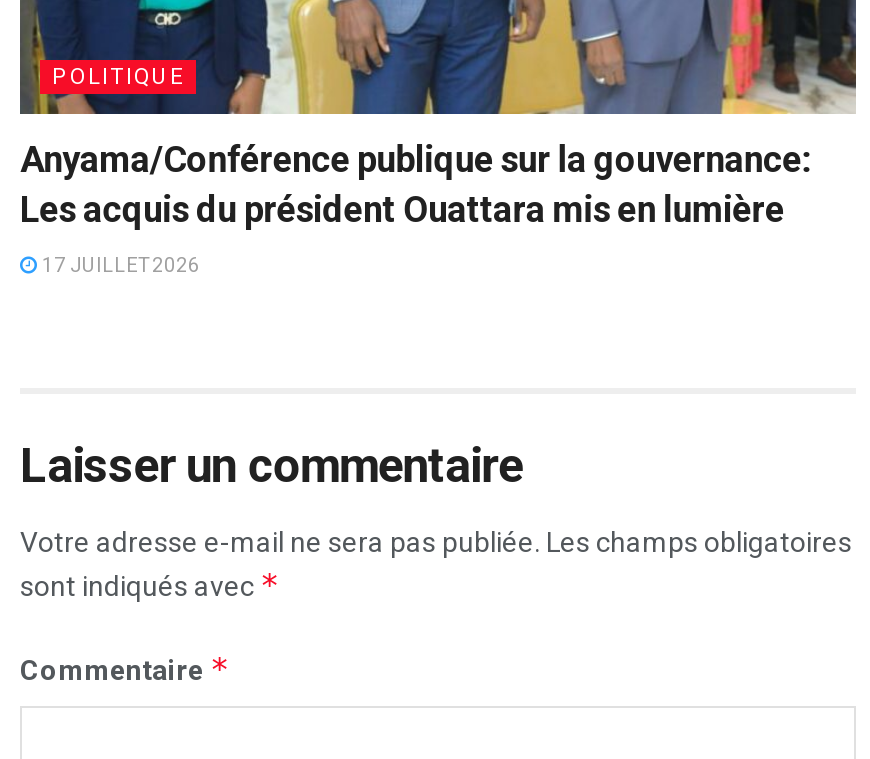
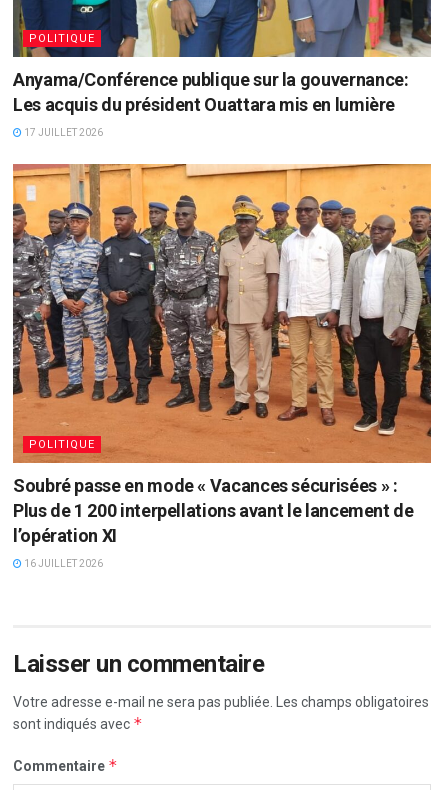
+ [image]
+ POLITIQUE
+ Soubré passe en mode « Vacances sécurisées » :
+ Plus de 1 200 interpellations avant le lancement de
+ l’opération XI
+ 16 JUILLET 2026
